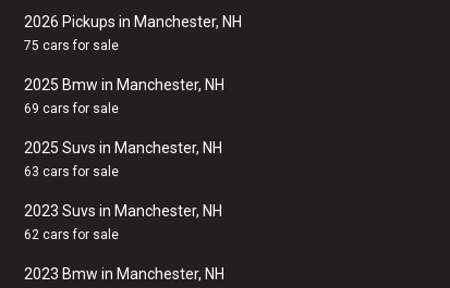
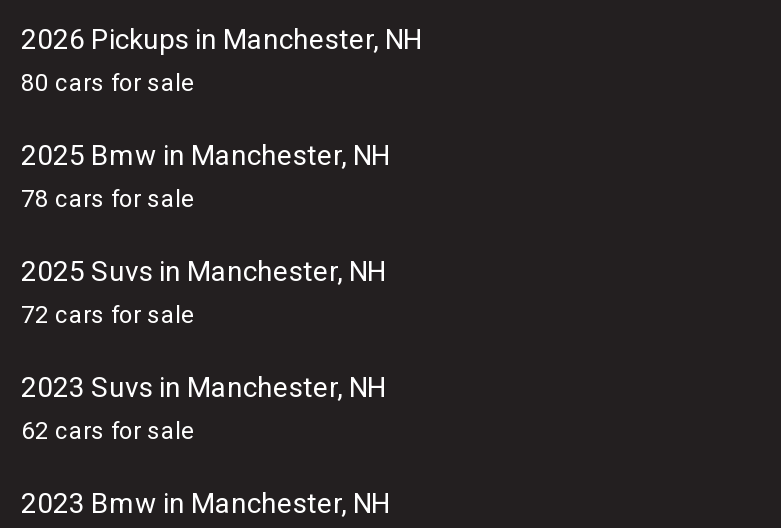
- 75 cars for sale
+ 80 cars for sale

- 69 cars for sale
+ 78 cars for sale

- 63 cars for sale
+ 72 cars for sale
